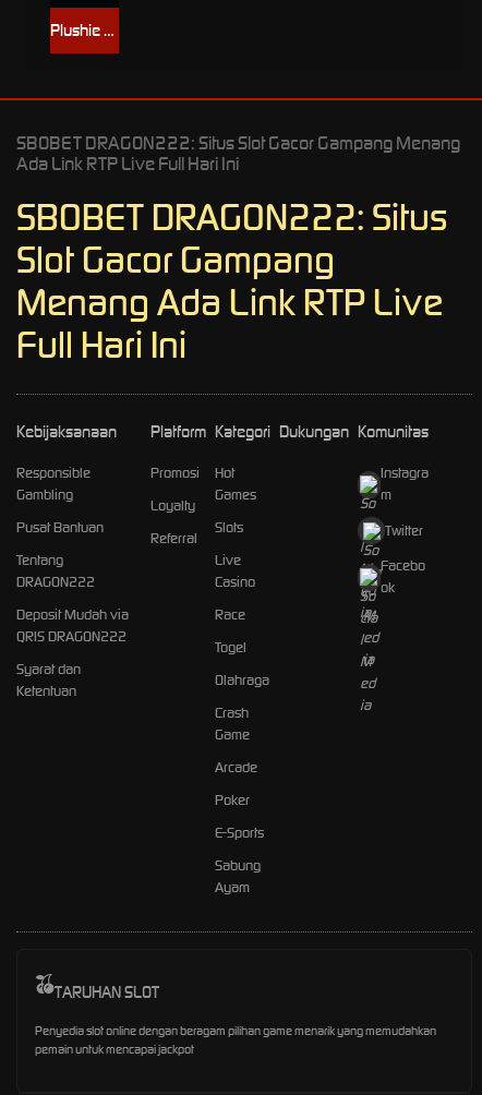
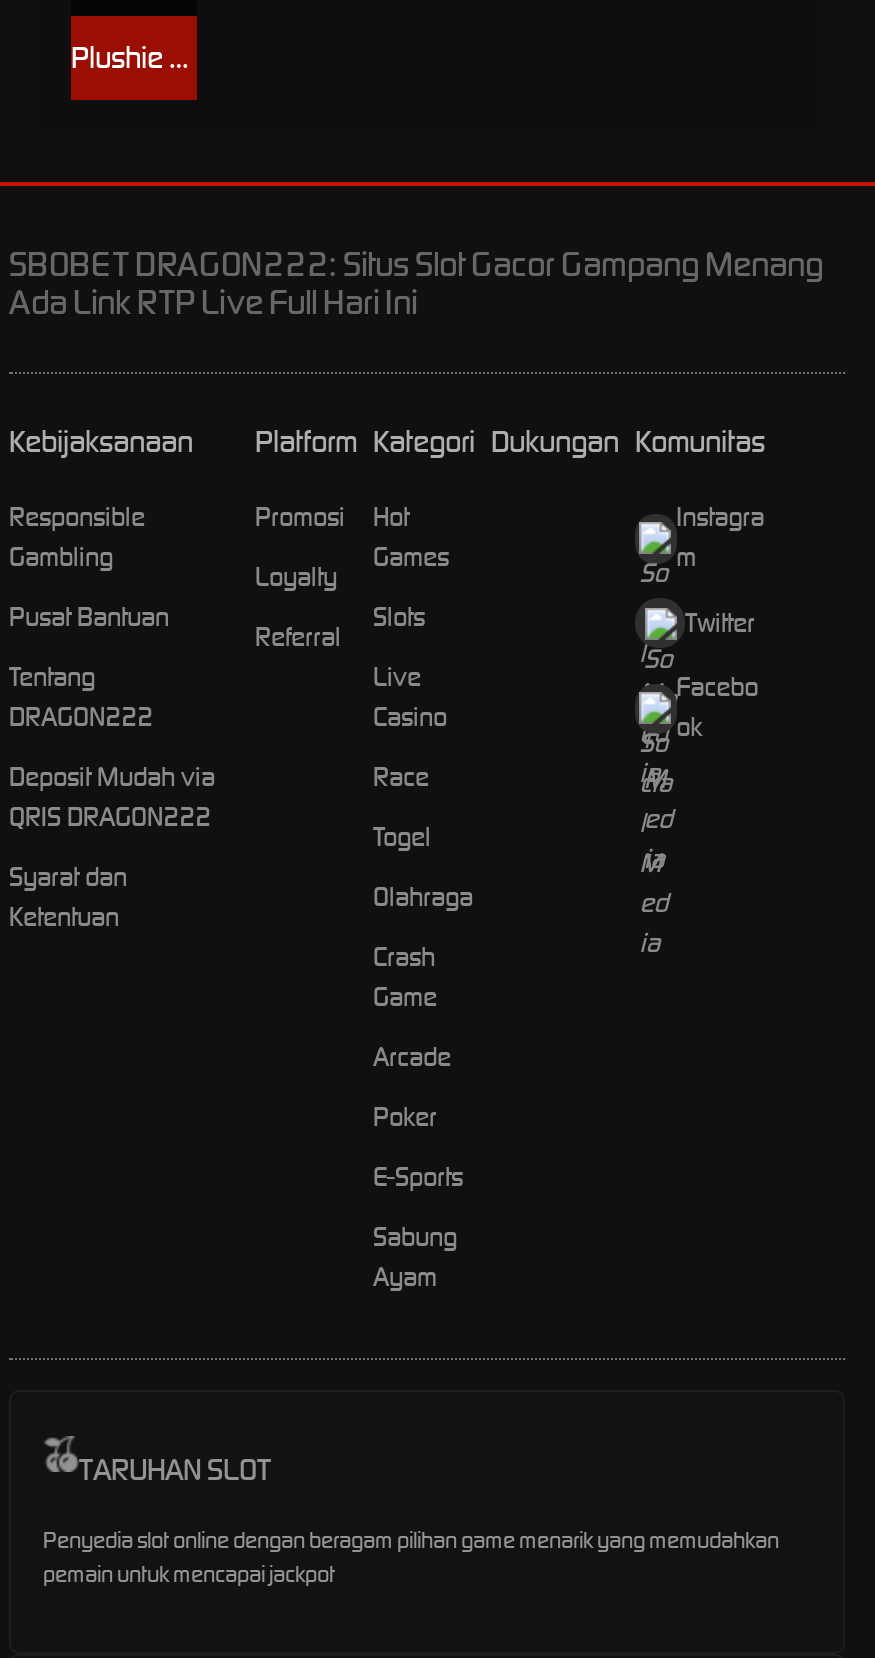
- SBOBET DRAGON222: Situs
- Slot Gacor Gampang
- Menang Ada Link RTP Live
- Full Hari Ini
